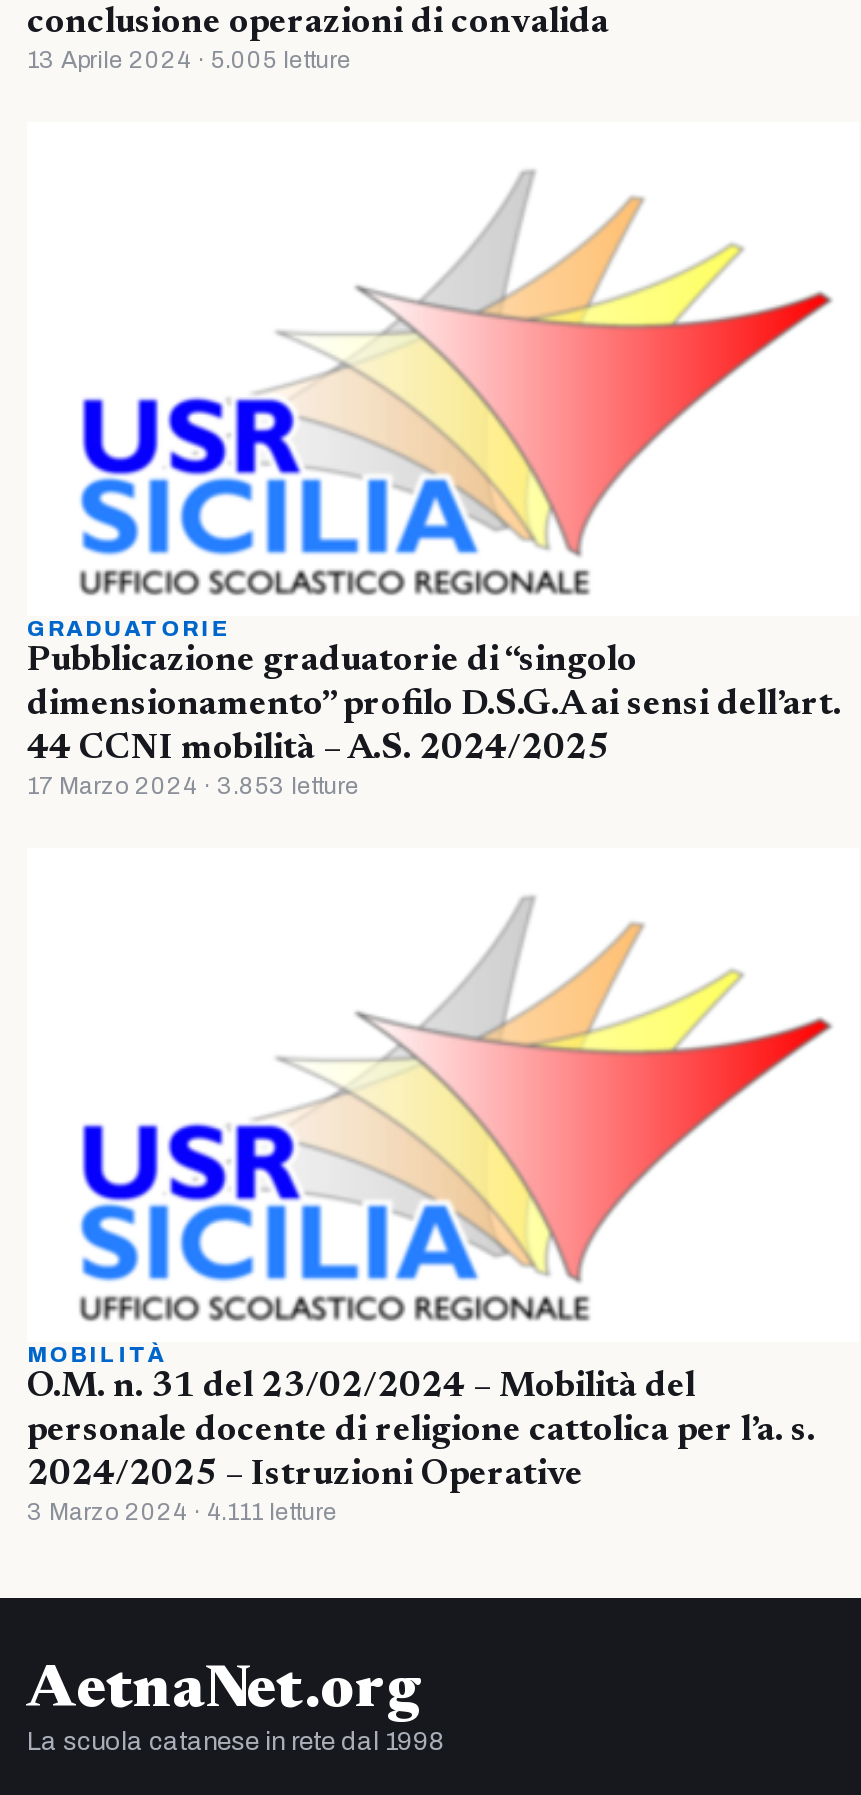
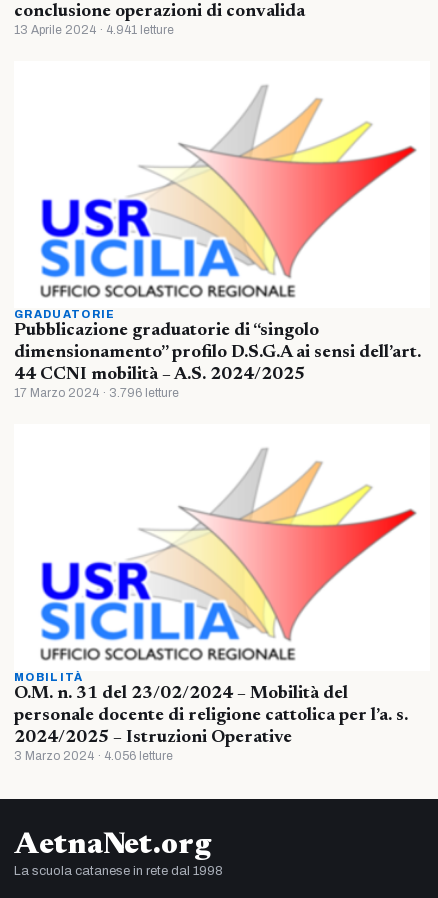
- 13 Aprile 2024 · 5.005 letture
+ 13 Aprile 2024 · 4.941 letture

- 17 Marzo 2024 · 3.853 letture
+ 17 Marzo 2024 · 3.796 letture

- 3 Marzo 2024 · 4.111 letture
+ 3 Marzo 2024 · 4.056 letture
